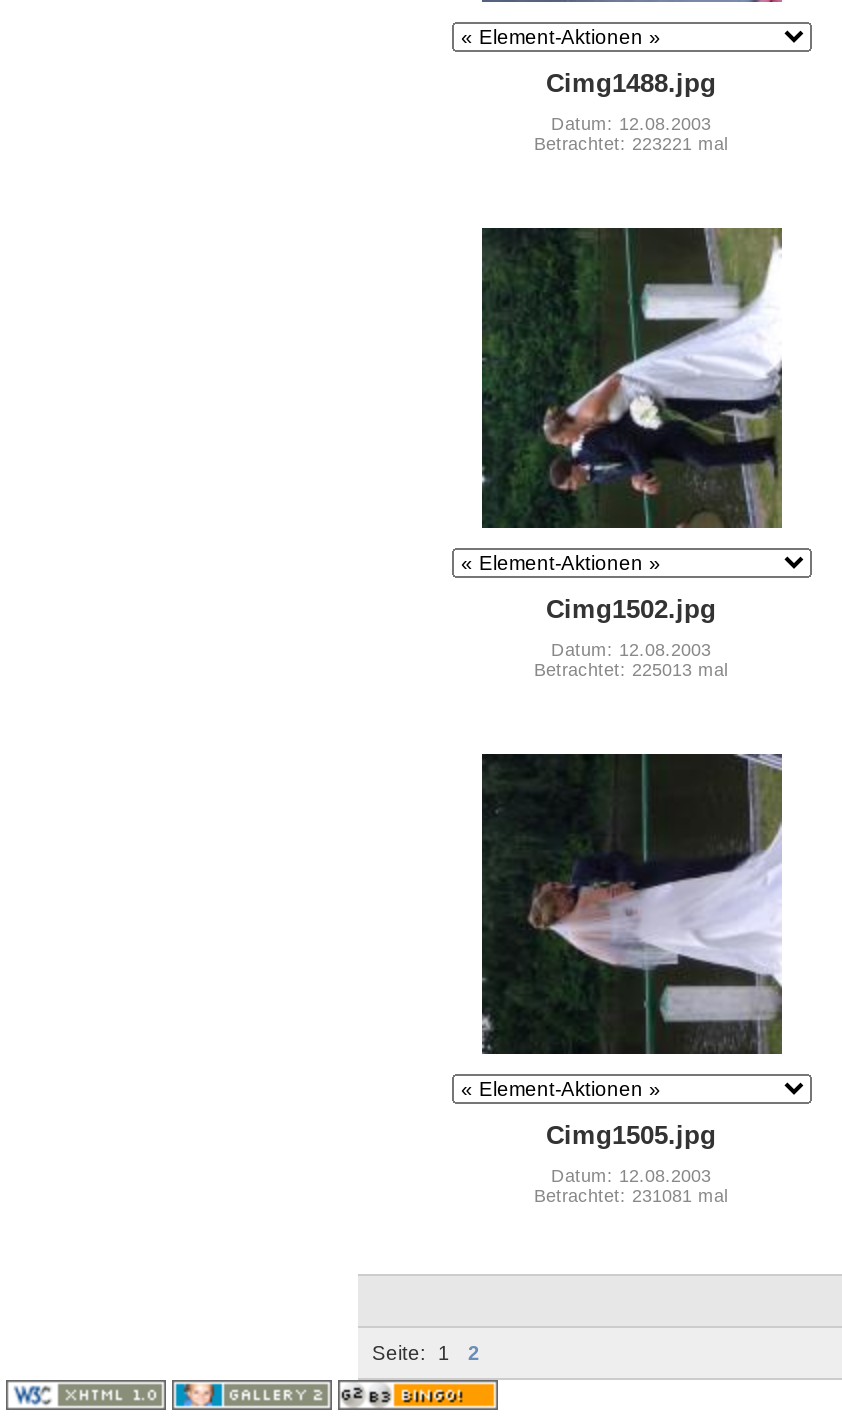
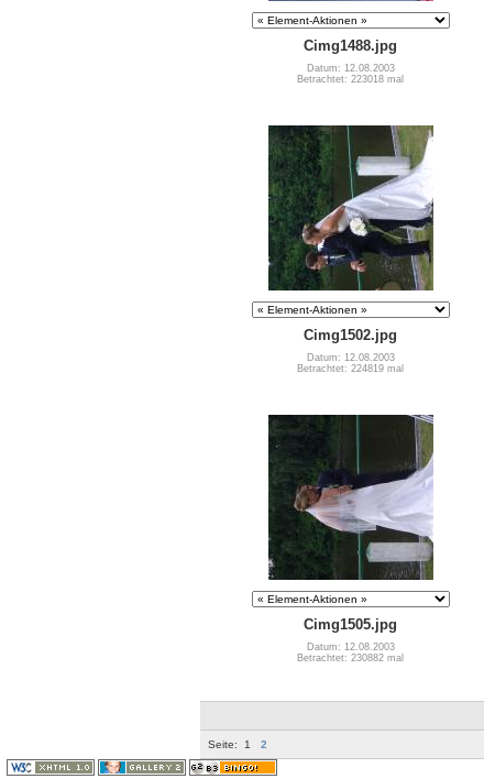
- Betrachtet: 223221 mal
+ Betrachtet: 223018 mal

- Betrachtet: 225013 mal
+ Betrachtet: 224819 mal

- Betrachtet: 231081 mal
+ Betrachtet: 230882 mal
